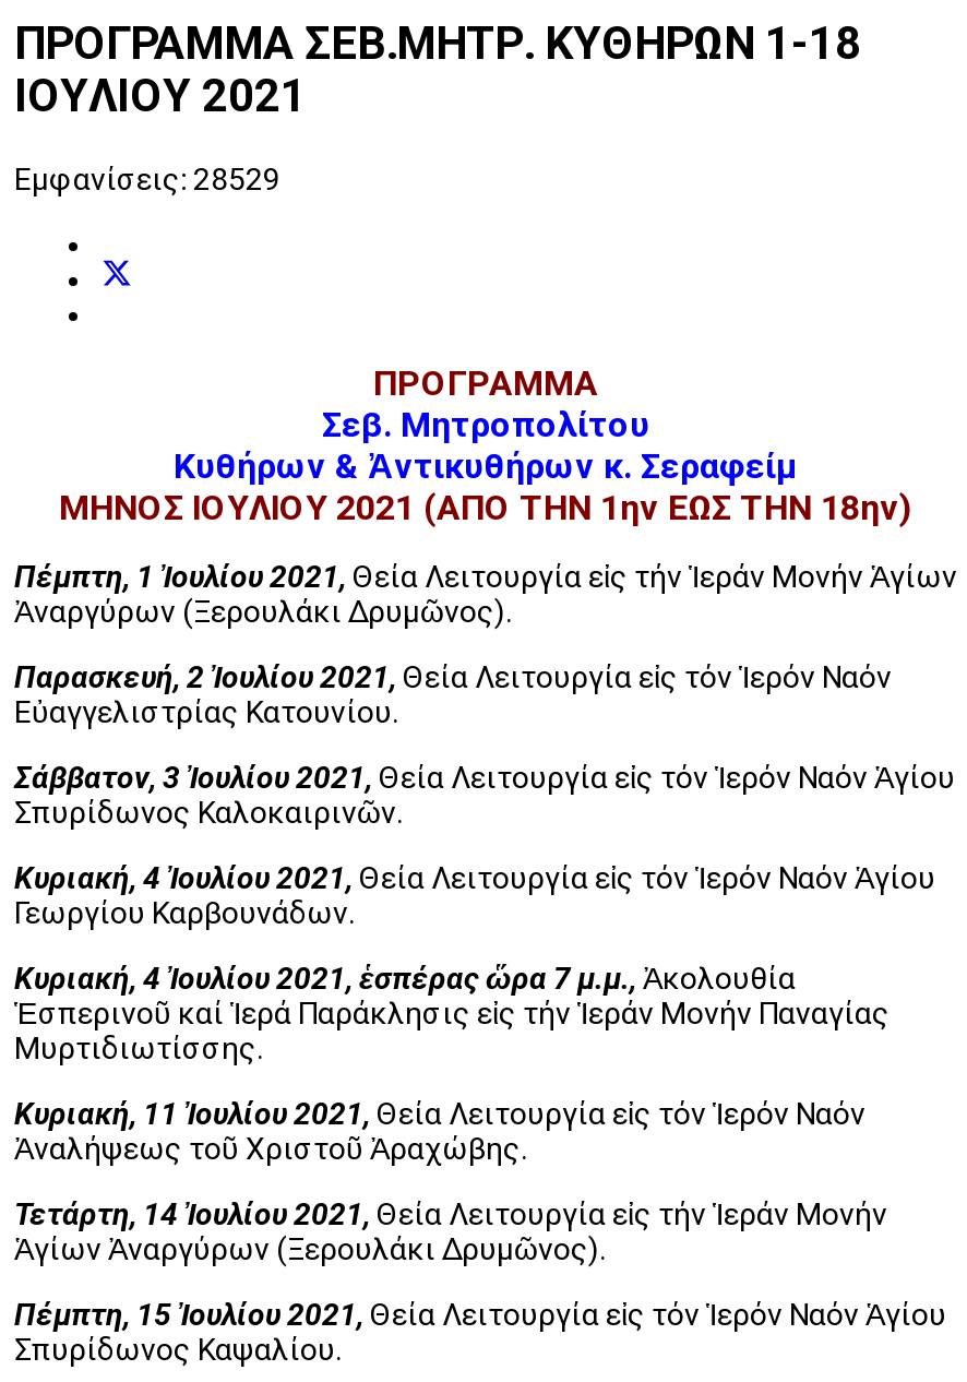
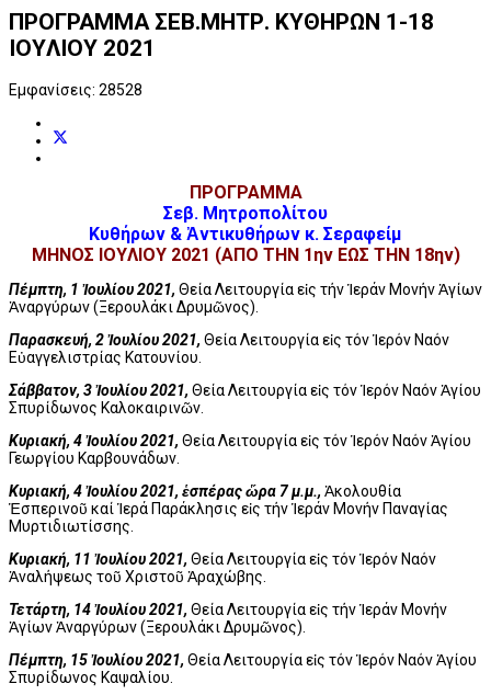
- Εμφανίσεις: 28529
+ Εμφανίσεις: 28528
